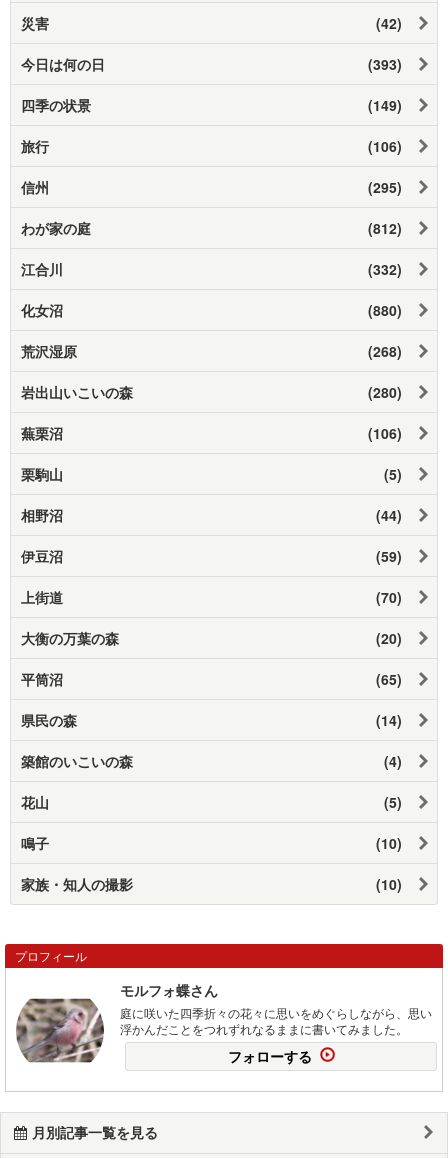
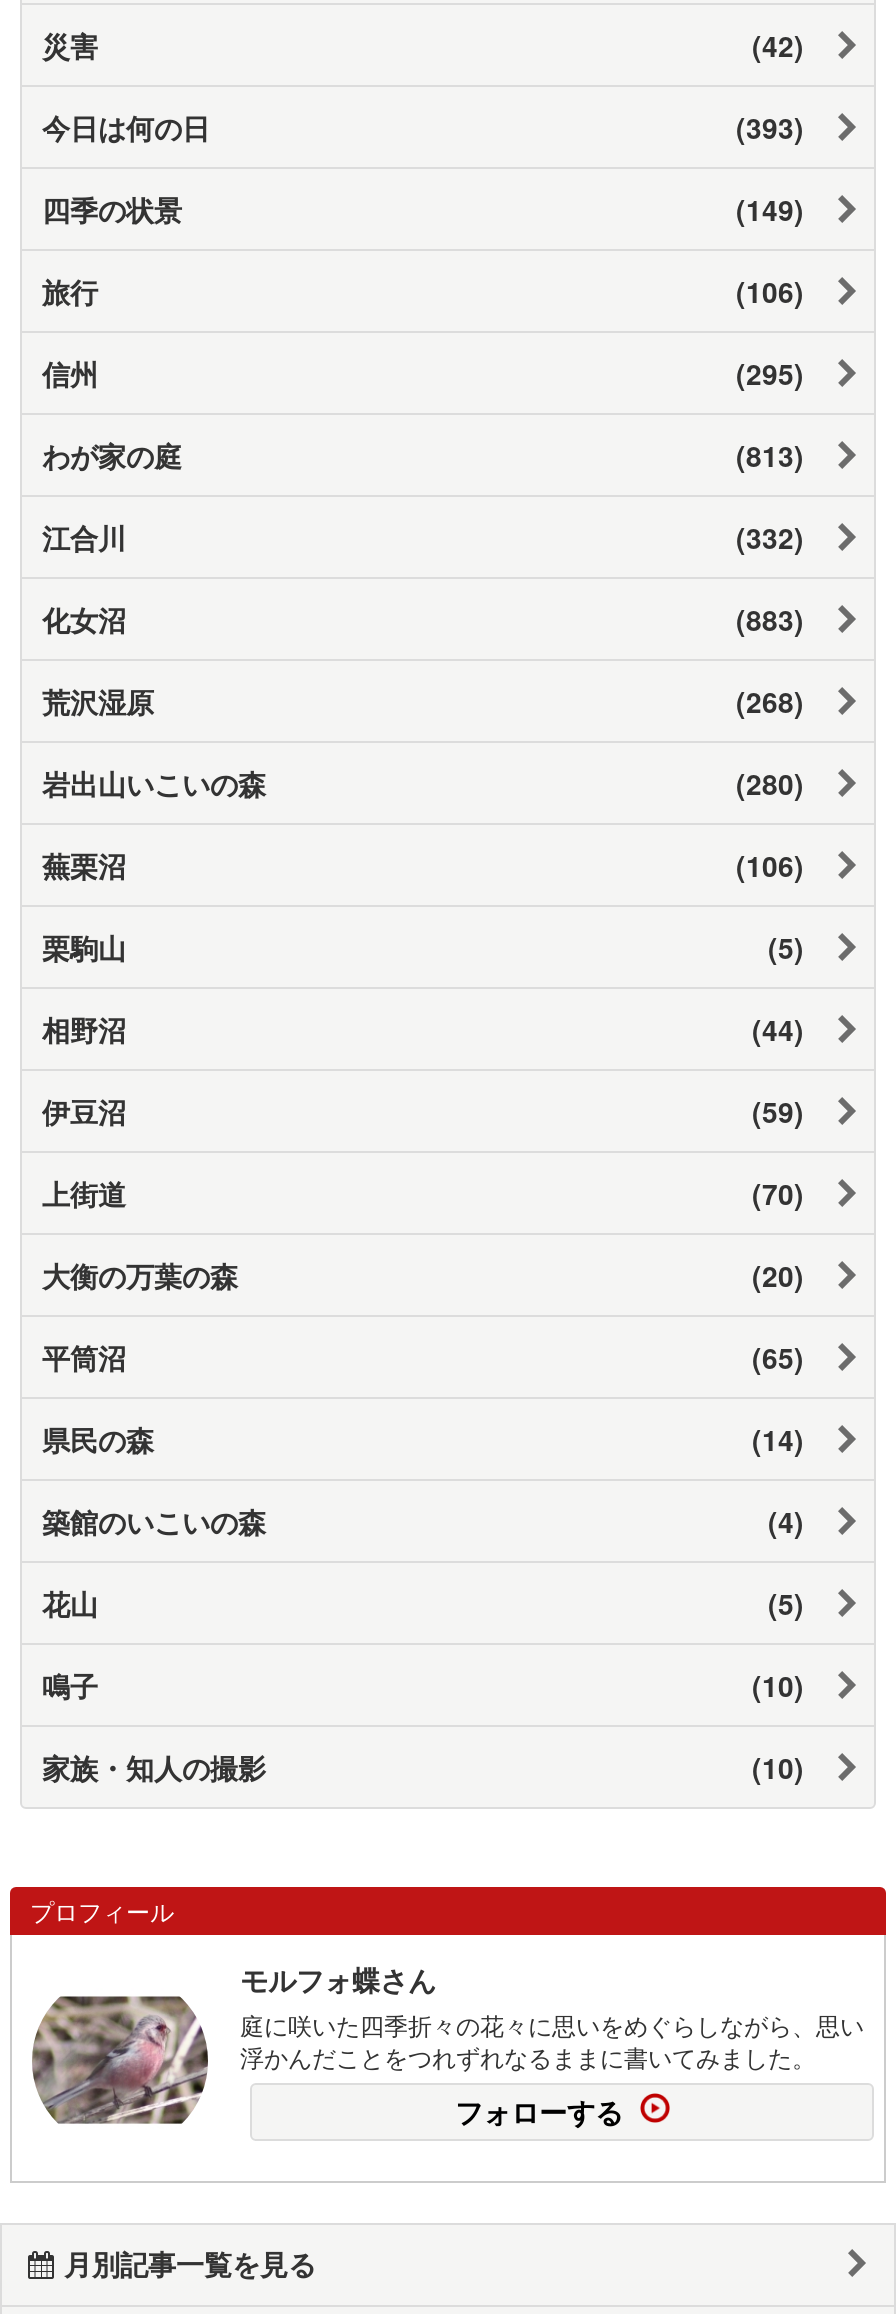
- (812)
+ (813)

- (880)
+ (883)
